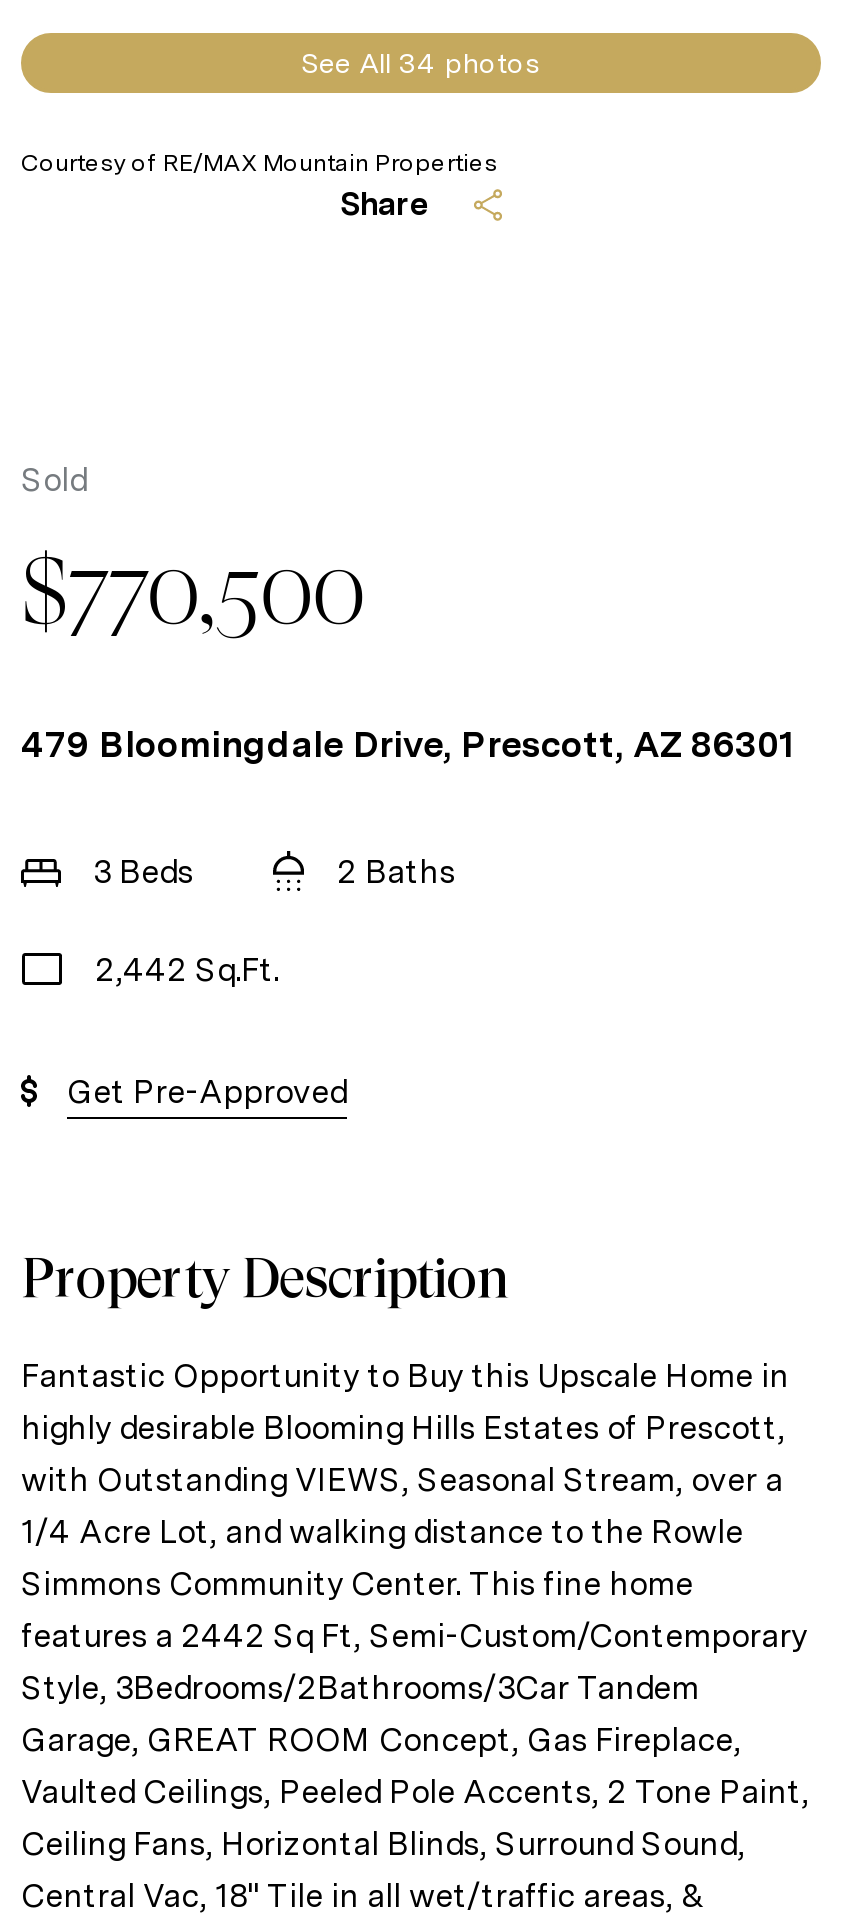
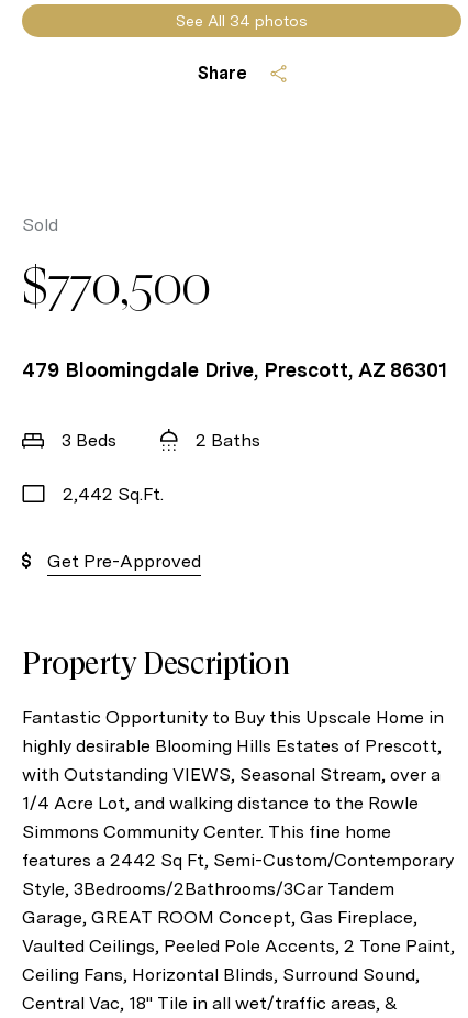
- Courtesy of RE/MAX Mountain Properties
